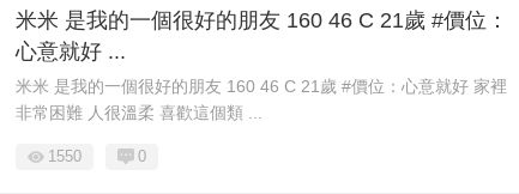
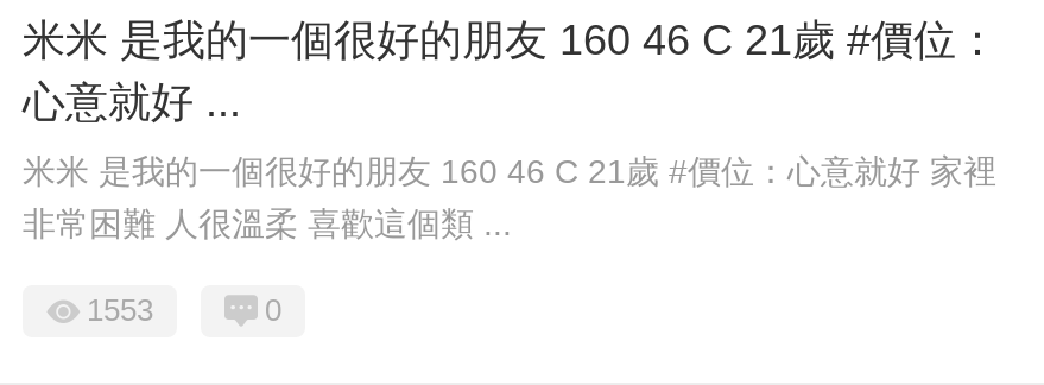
- 1550
+ 1553
